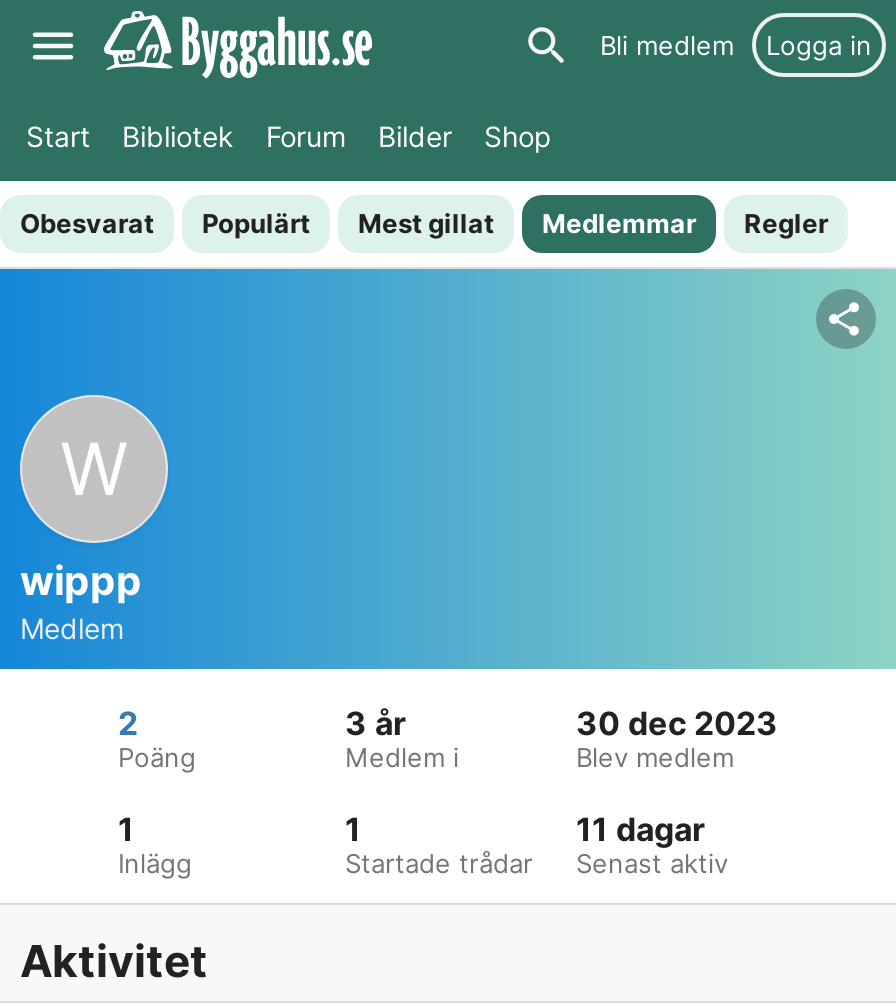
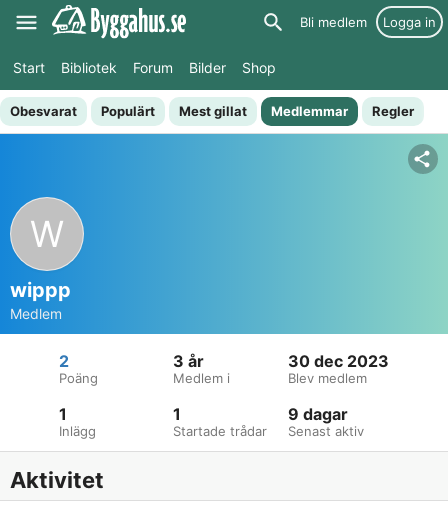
- 11 dagar
+ 9 dagar
